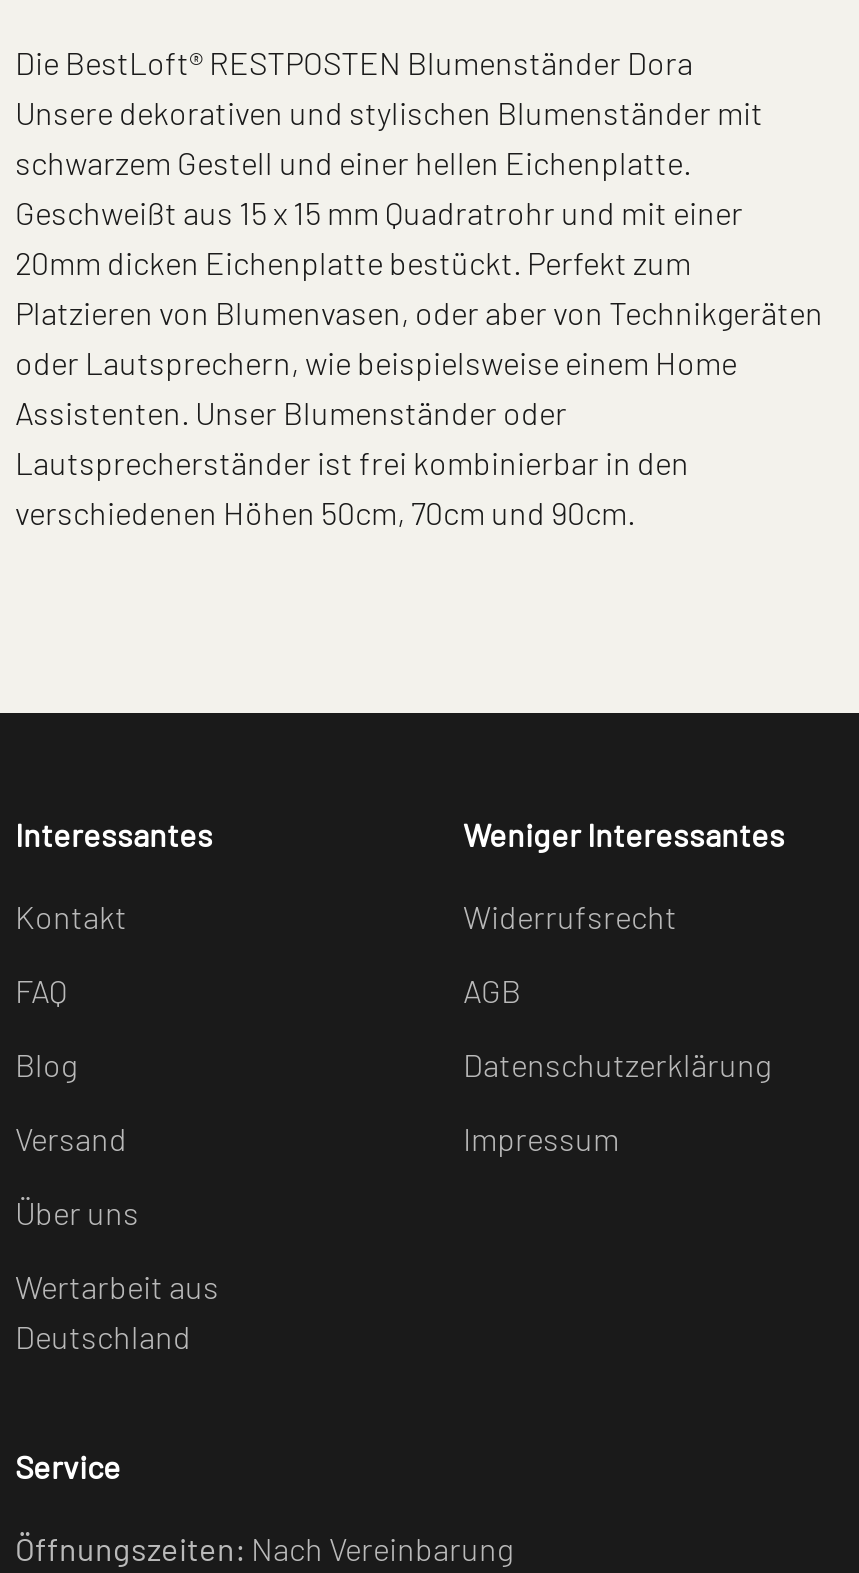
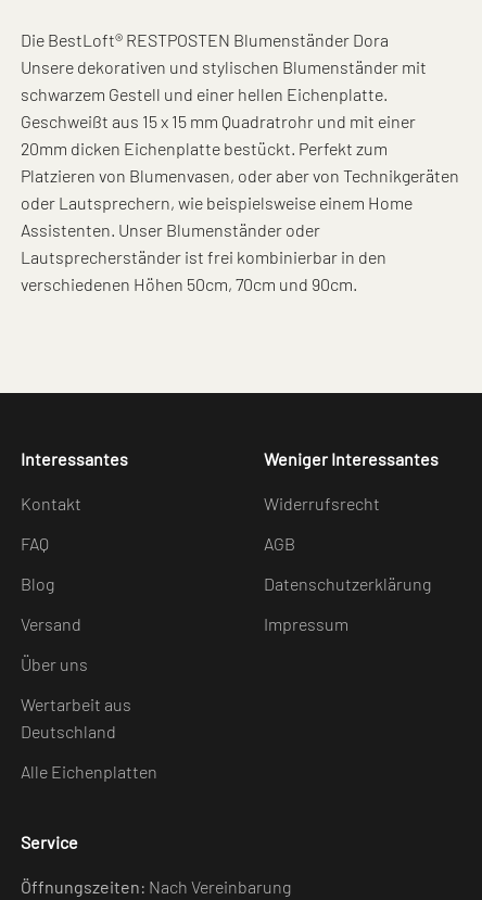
+ Alle Eichenplatten
